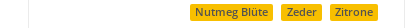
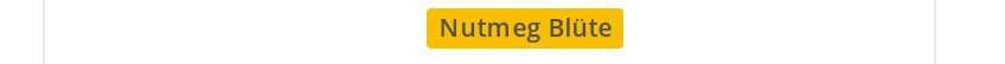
- Zeder
- Zitrone
